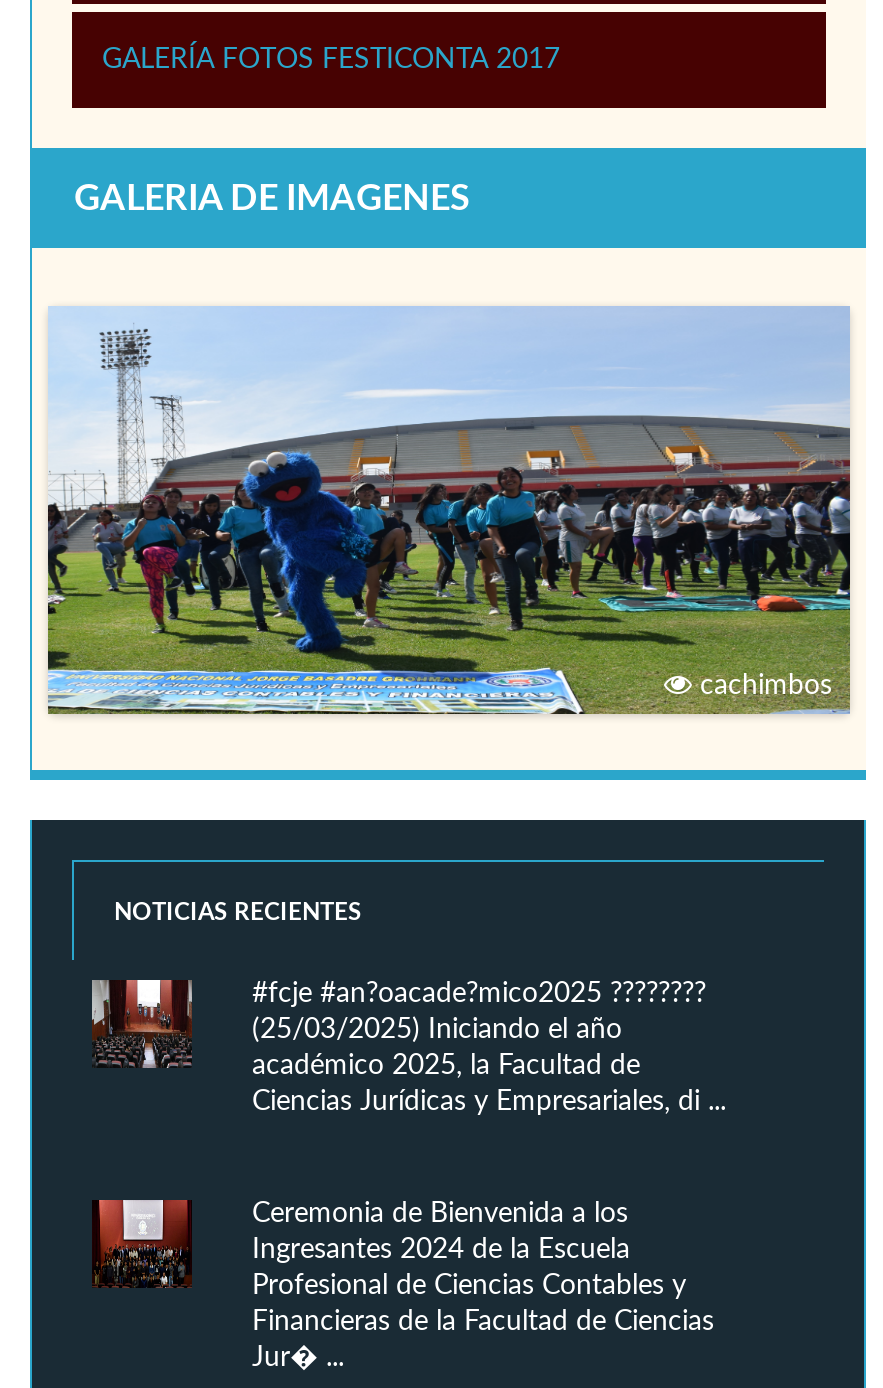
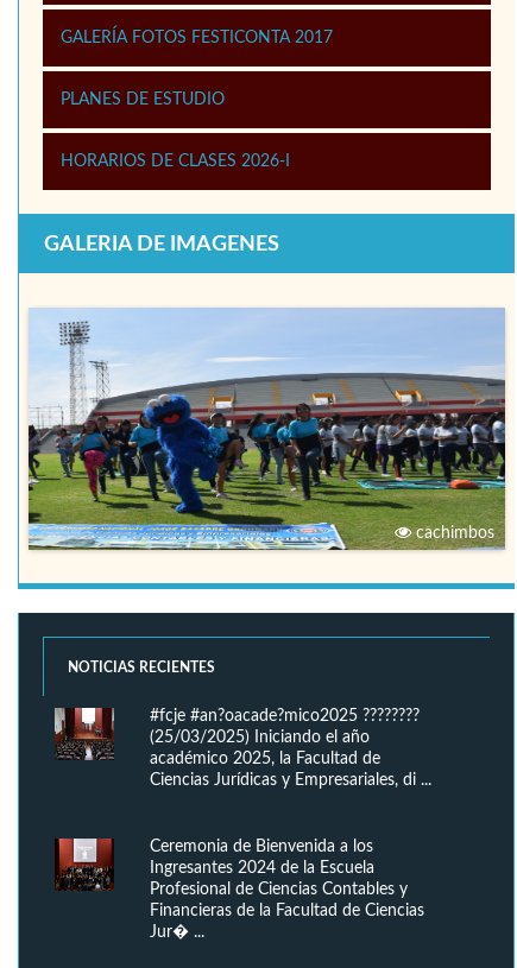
+ PLANES DE ESTUDIO

+ HORARIOS DE CLASES 2026-I
